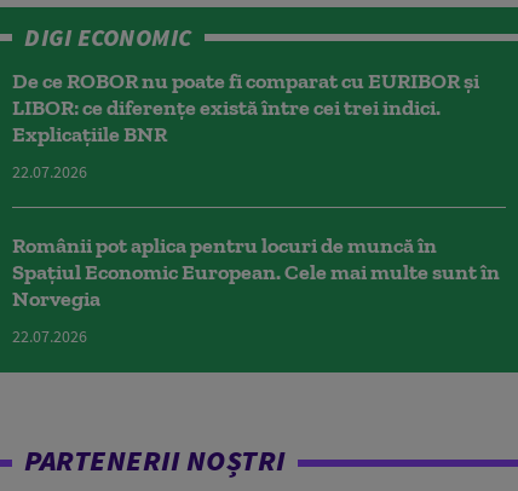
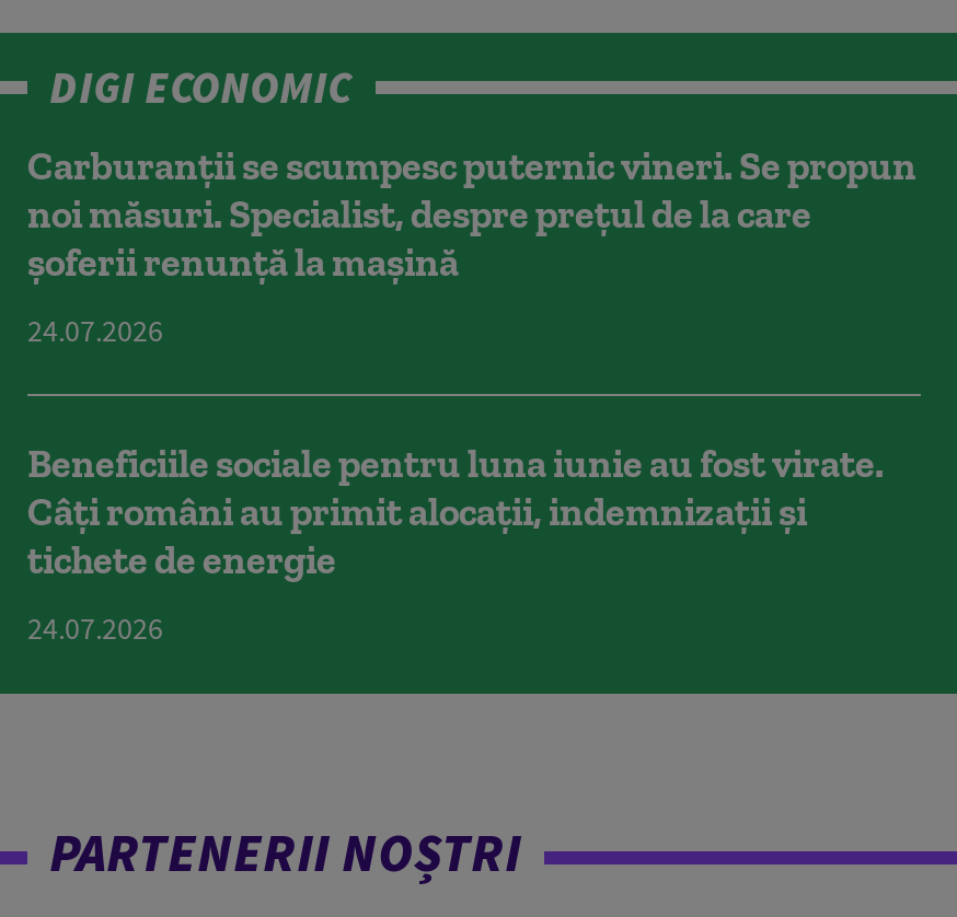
- De ce ROBOR nu poate fi comparat cu EURIBOR și
- LIBOR: ce diferențe există între cei trei indici.
- Explicațiile BNR
+ Carburanții se scumpesc puternic vineri. Se propun
+ noi măsuri. Specialist, despre prețul de la care
+ șoferii renunță la mașină

- 22.07.2026
+ 24.07.2026

- Românii pot aplica pentru locuri de muncă în
- Spațiul Economic European. Cele mai multe sunt în
- Norvegia
+ Beneficiile sociale pentru luna iunie au fost virate.
+ Câți români au primit alocații, indemnizații și
+ tichete de energie

- 22.07.2026
+ 24.07.2026
